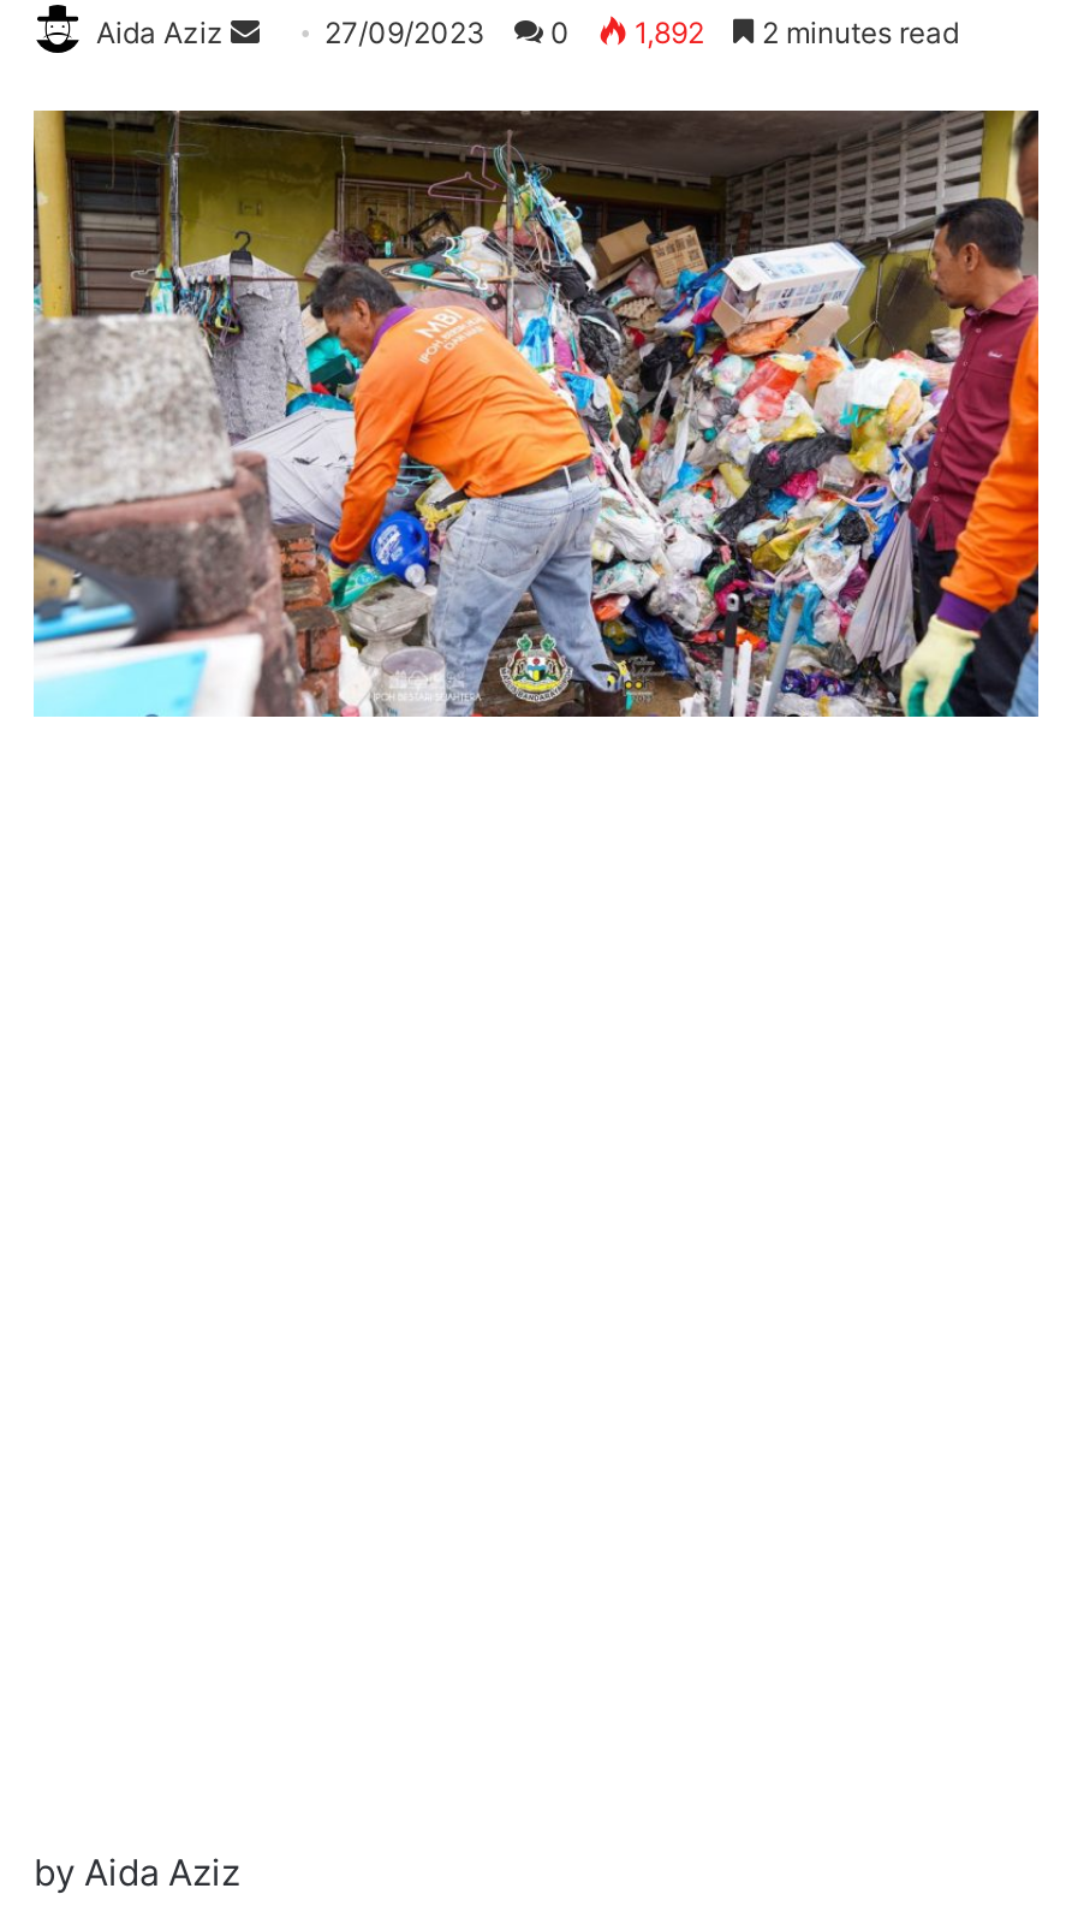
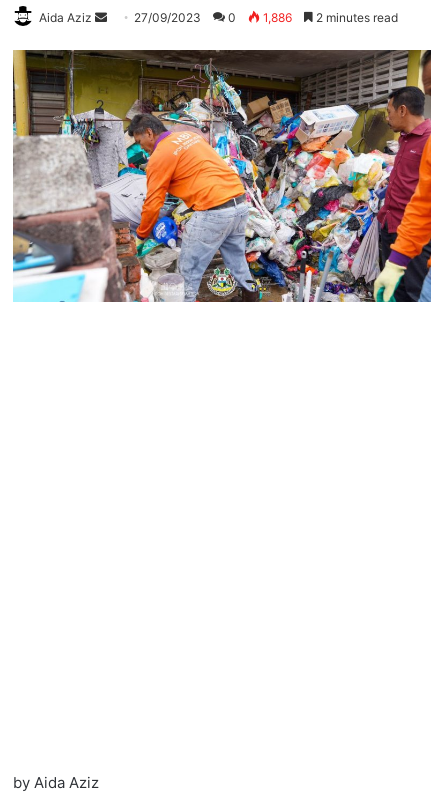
- 1,892
+ 1,886
